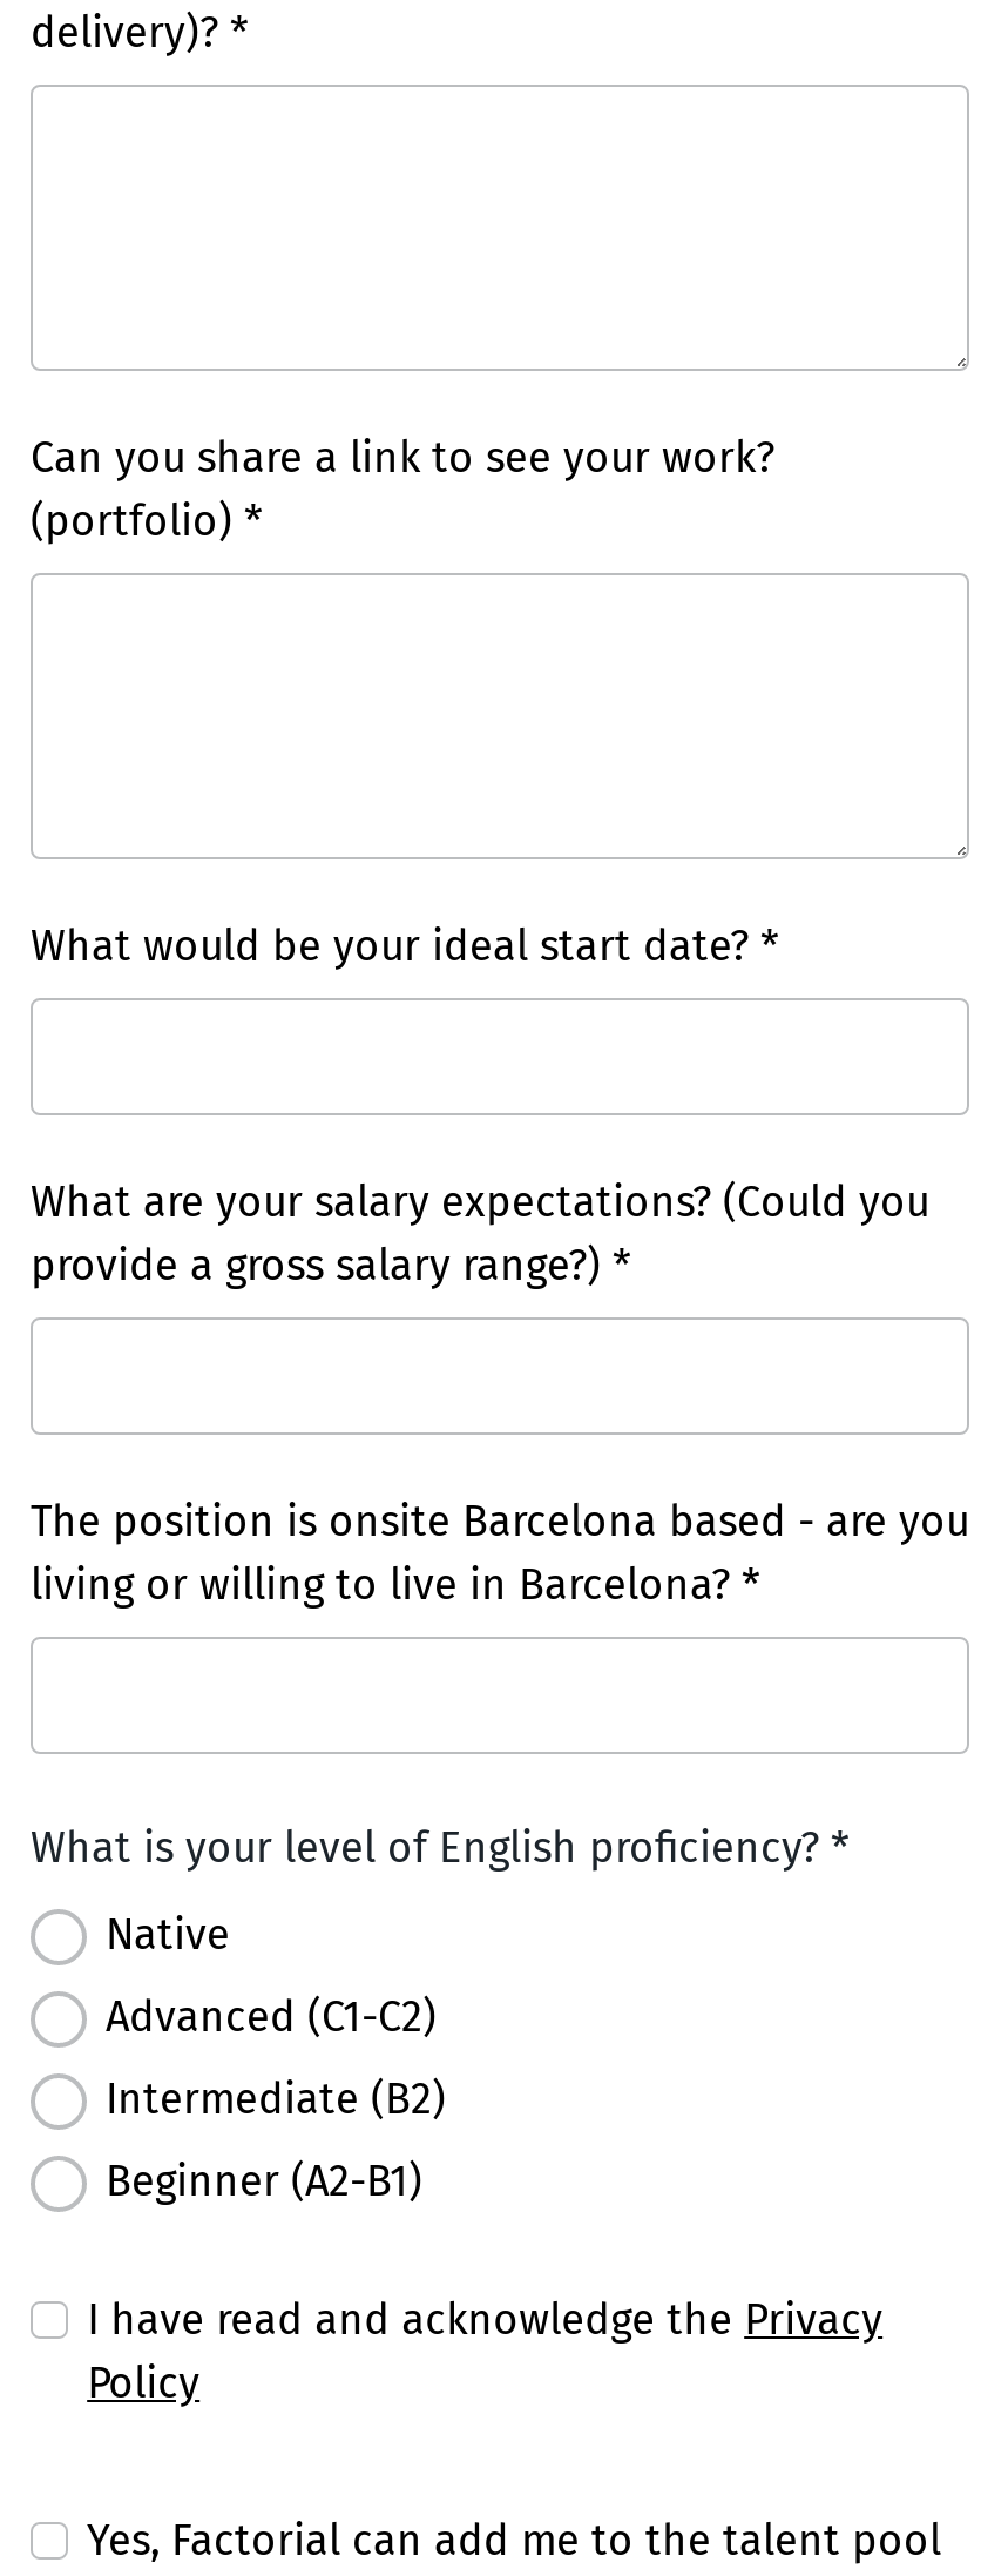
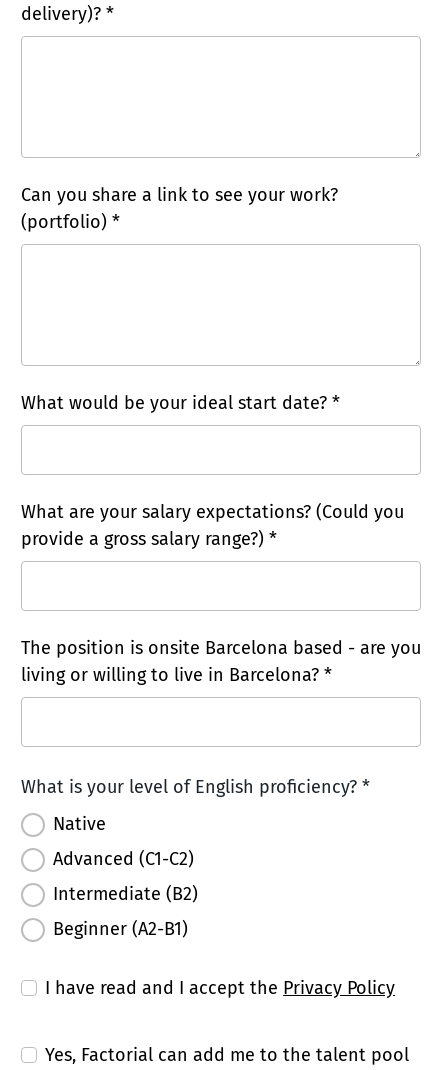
- I have read and acknowledge the Privacy
- Policy
+ I have read and I accept the Privacy Policy
